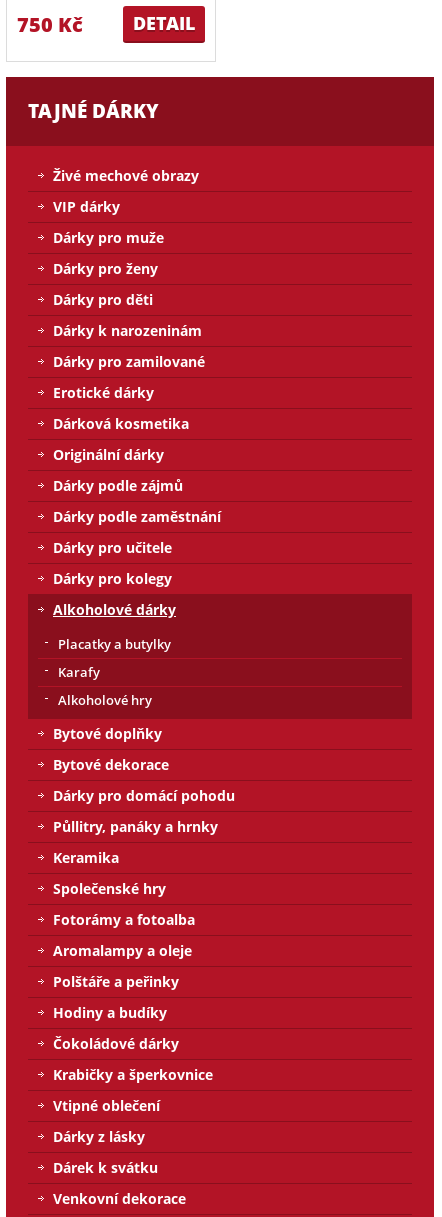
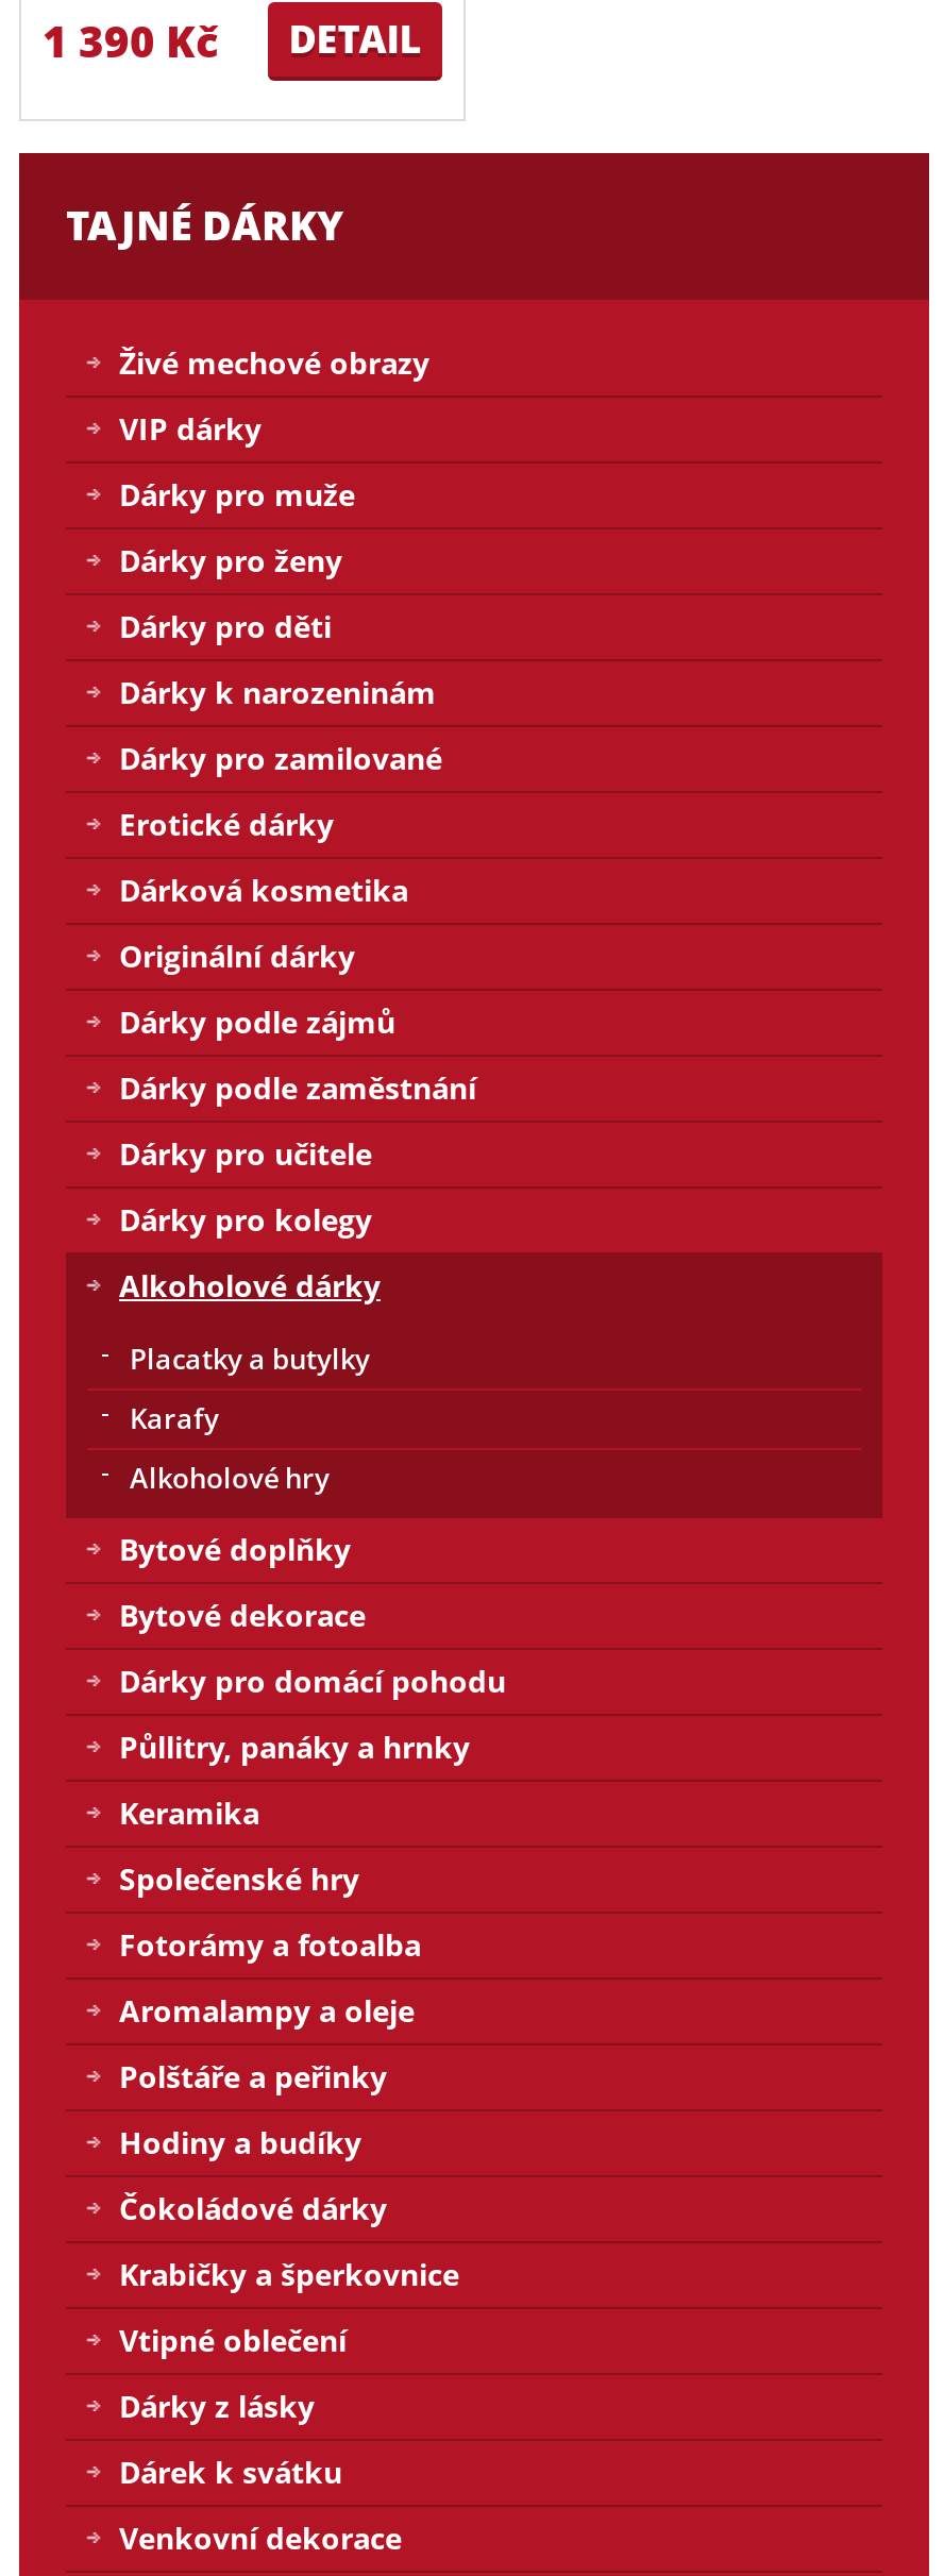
- 750 Kč
+ 1 390 Kč
